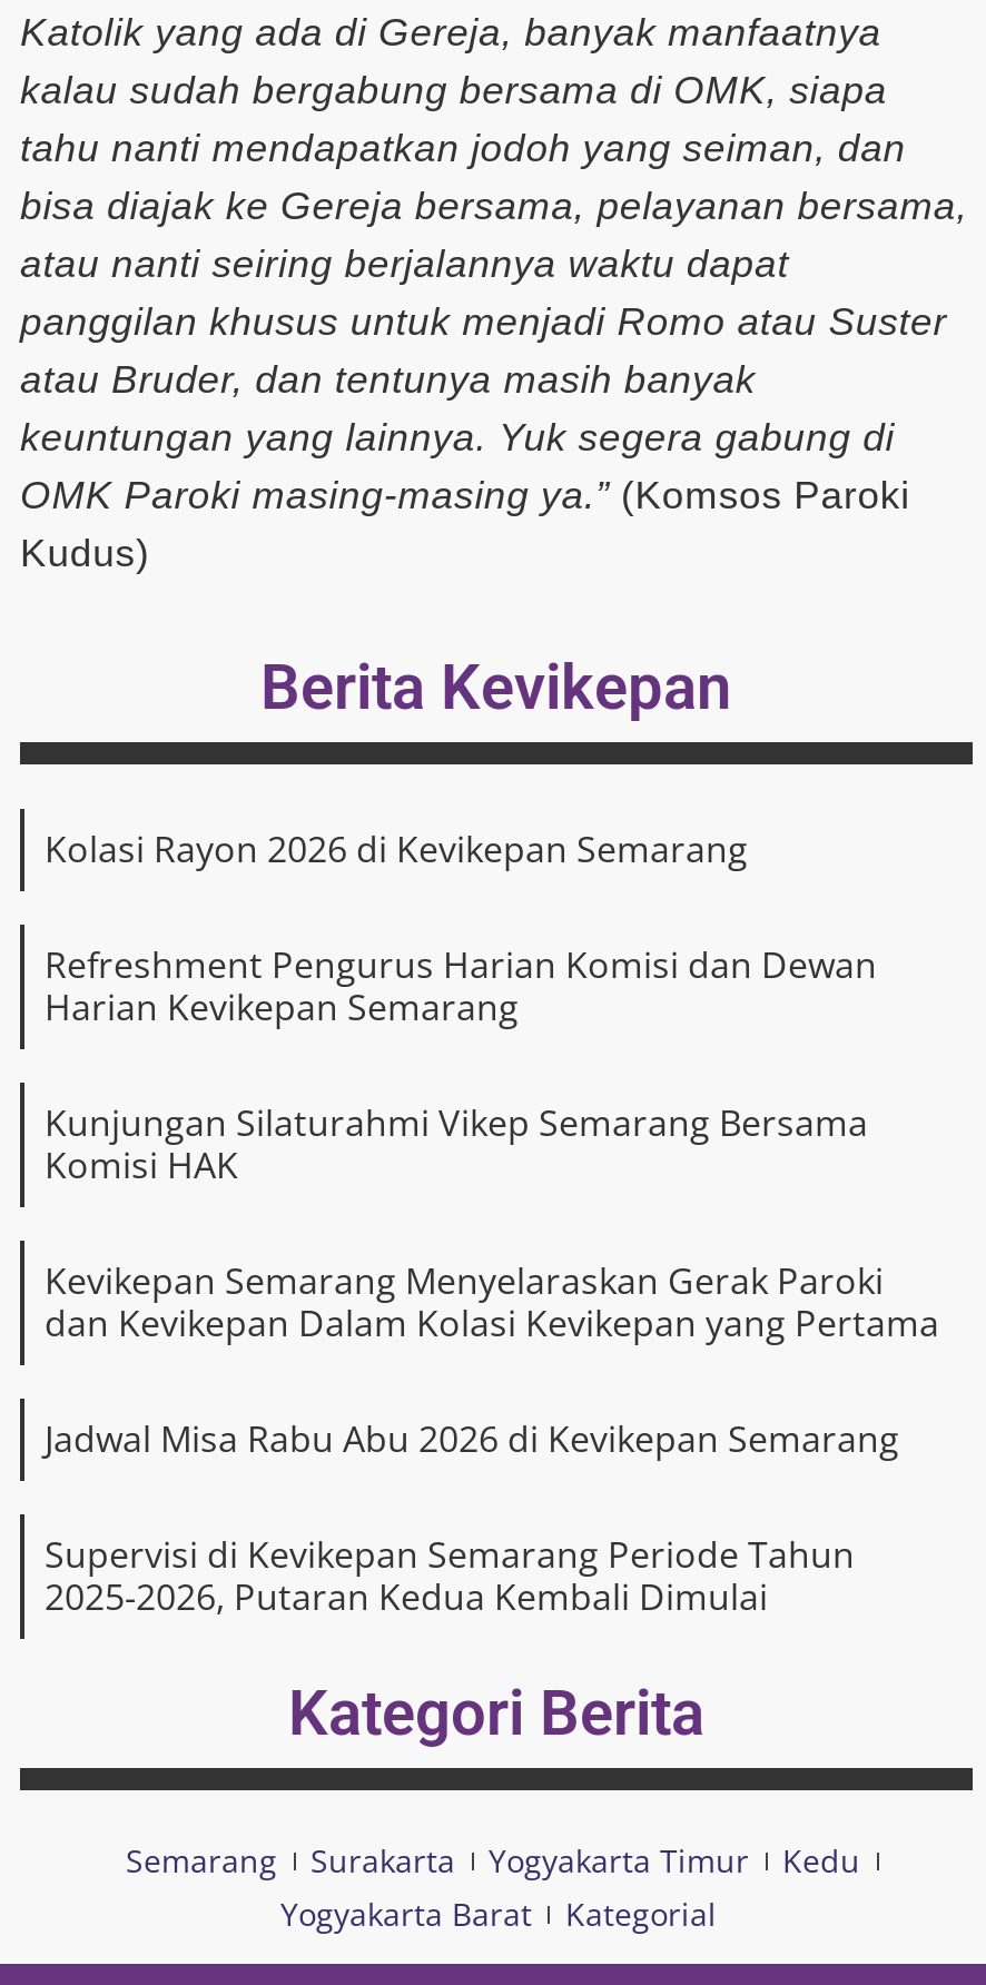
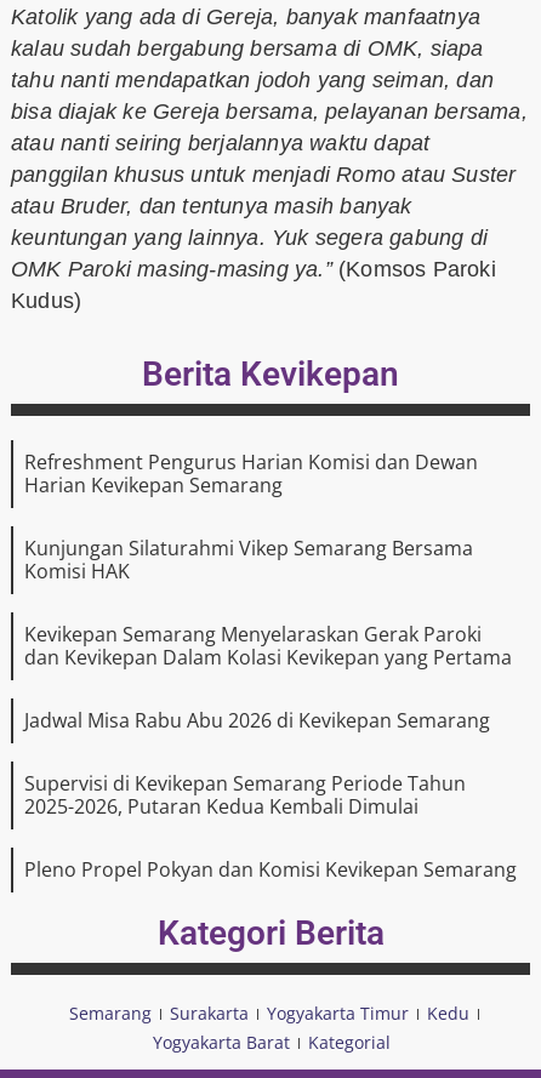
- Kolasi Rayon 2026 di Kevikepan Semarang

moved up: Refreshment Pengurus Harian Komisi dan Dewan | Harian Kevikepan Semarang | Kunjungan Silaturahmi Vikep Semarang Bersama | ... | Supervisi di Kevikepan Semarang Periode Tahun | 2025-2026, Putaran Kedua Kembali Dimulai

+ Pleno Propel Pokyan dan Komisi Kevikepan Semarang
